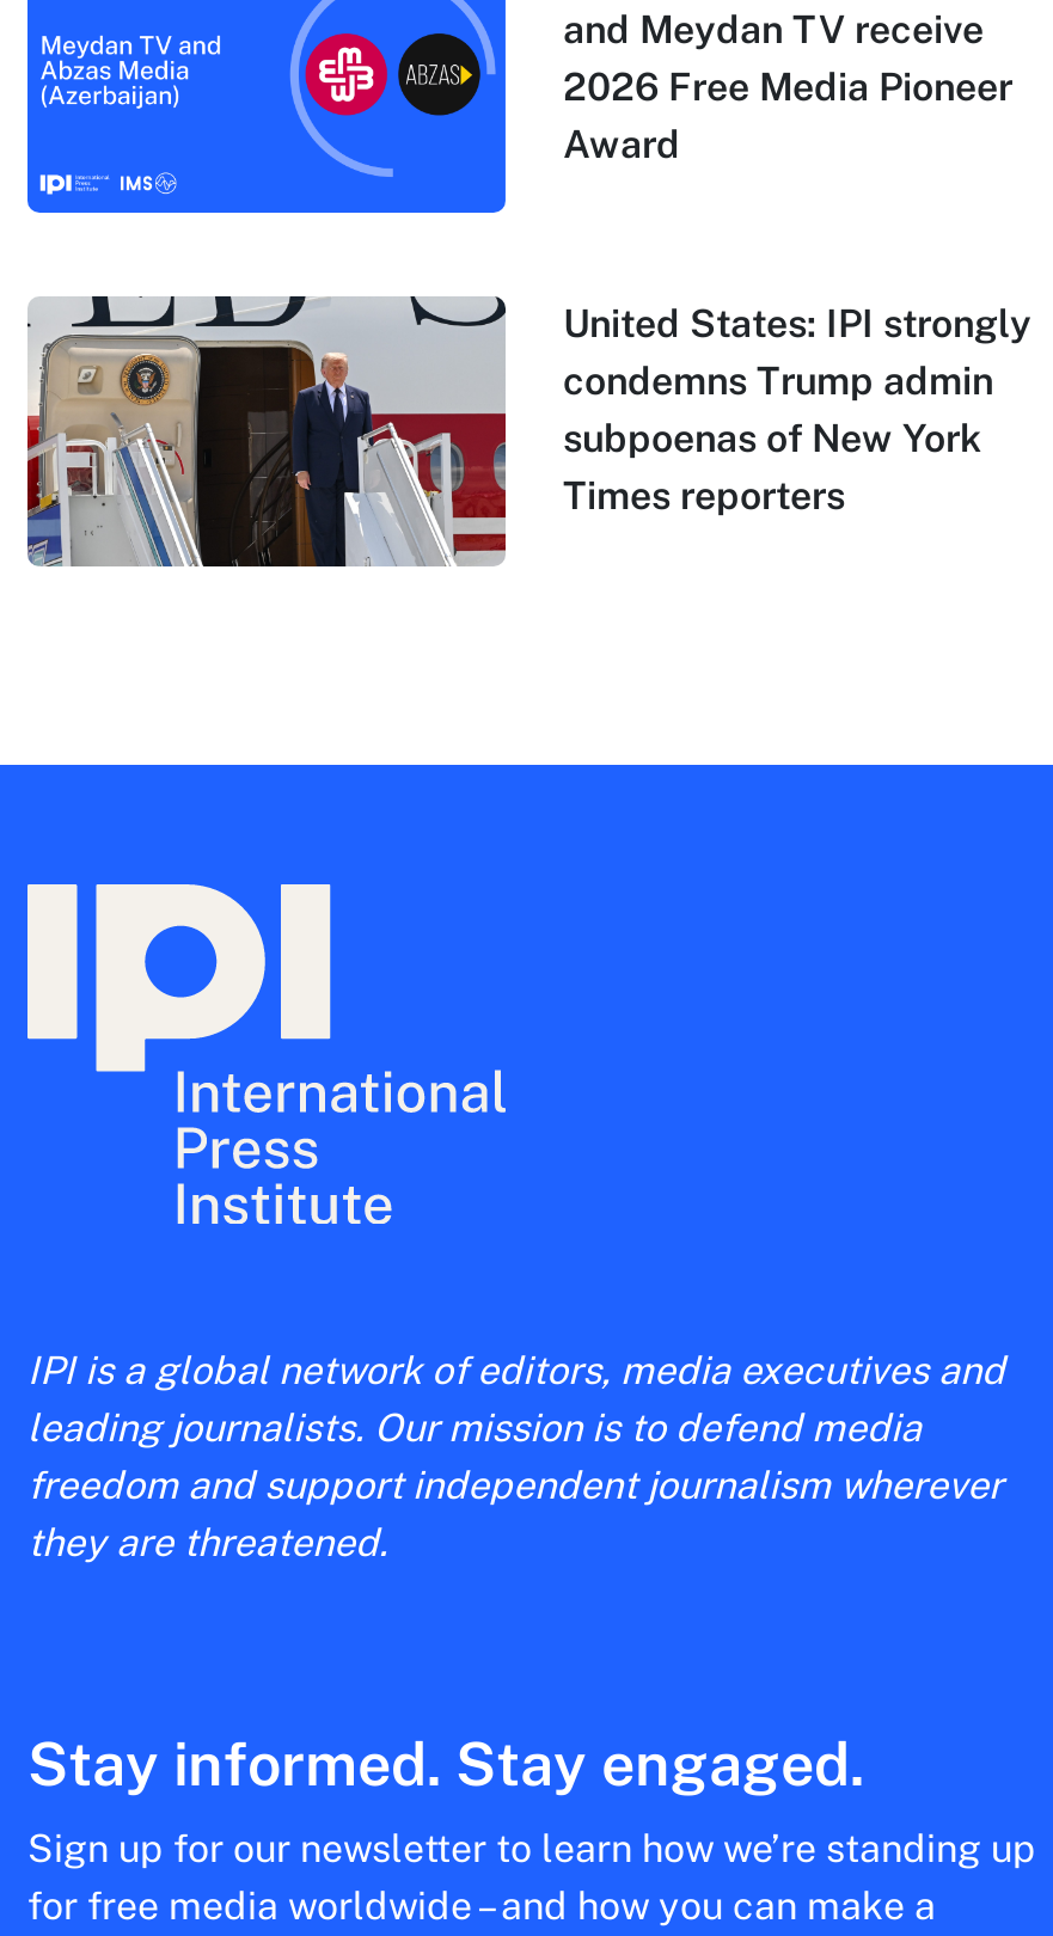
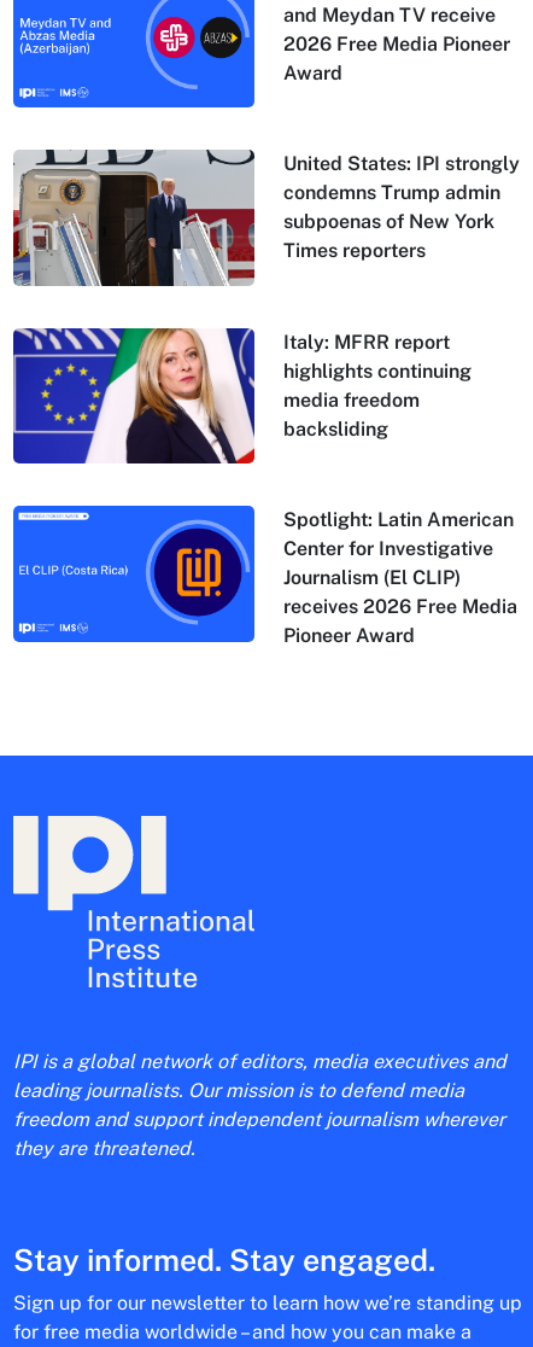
+ [image]
+ Italy: MFRR report
+ highlights continuing
+ media freedom
+ backsliding

+ [image]
+ Spotlight: Latin American
+ Center for Investigative
+ Journalism (El CLIP)
+ receives 2026 Free Media
+ Pioneer Award
